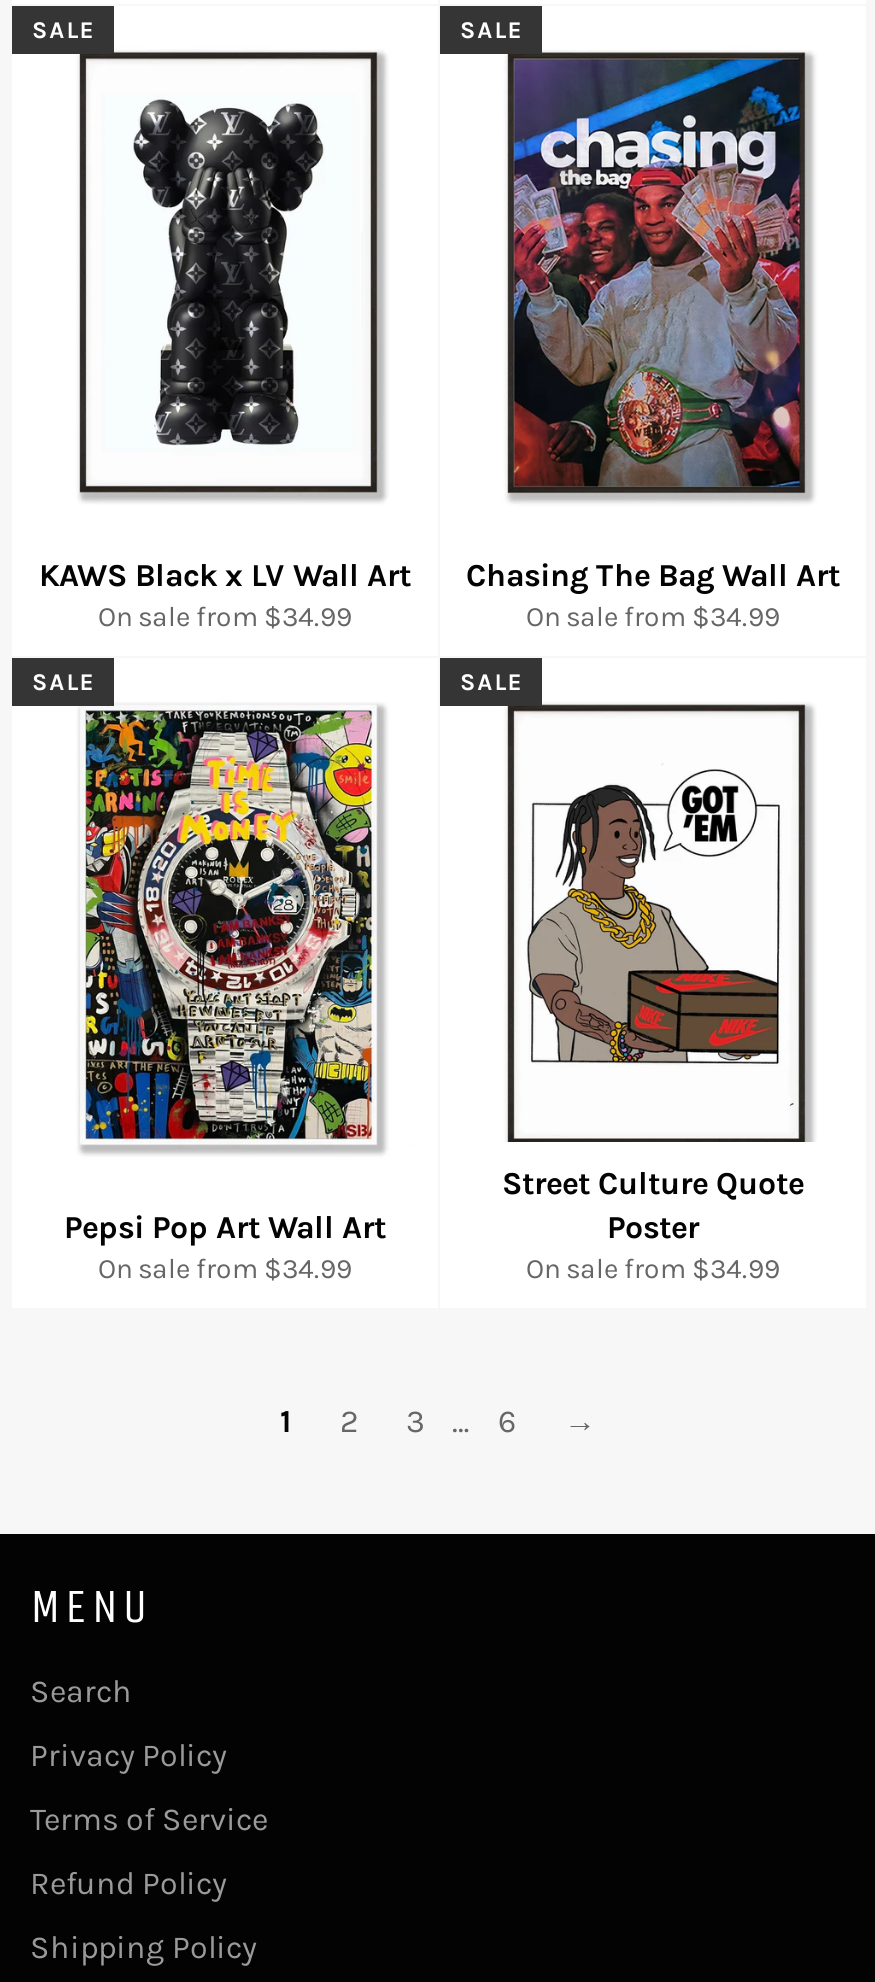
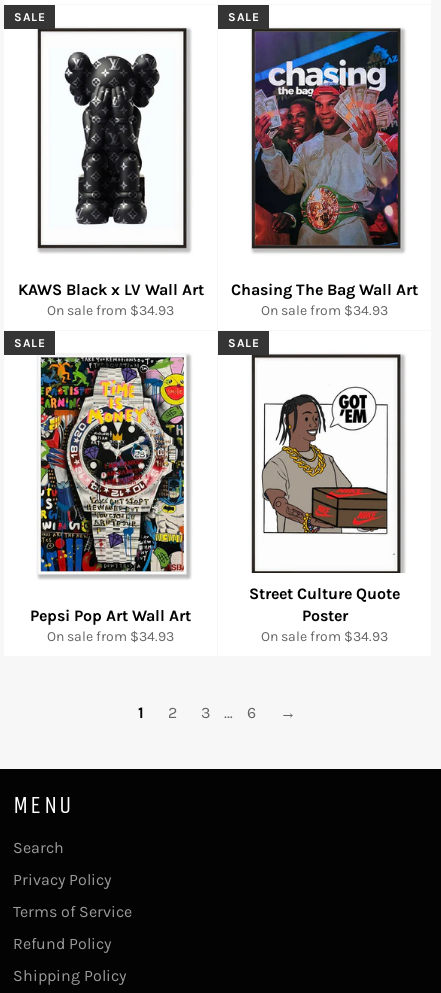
- On sale from $34.99
+ On sale from $34.93

- On sale from $34.99
+ On sale from $34.93

- On sale from $34.99
+ On sale from $34.93

- On sale from $34.99
+ On sale from $34.93
